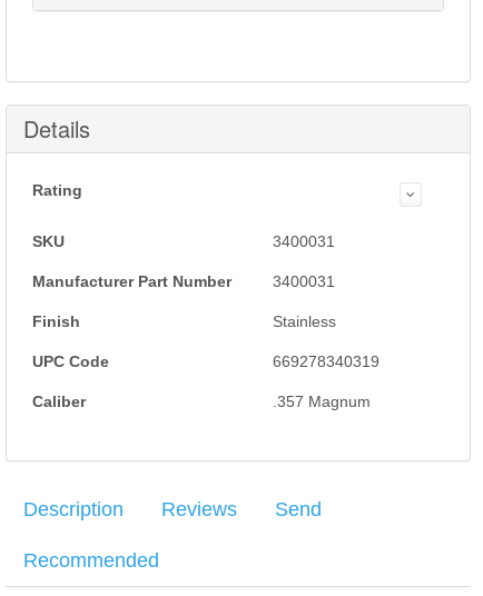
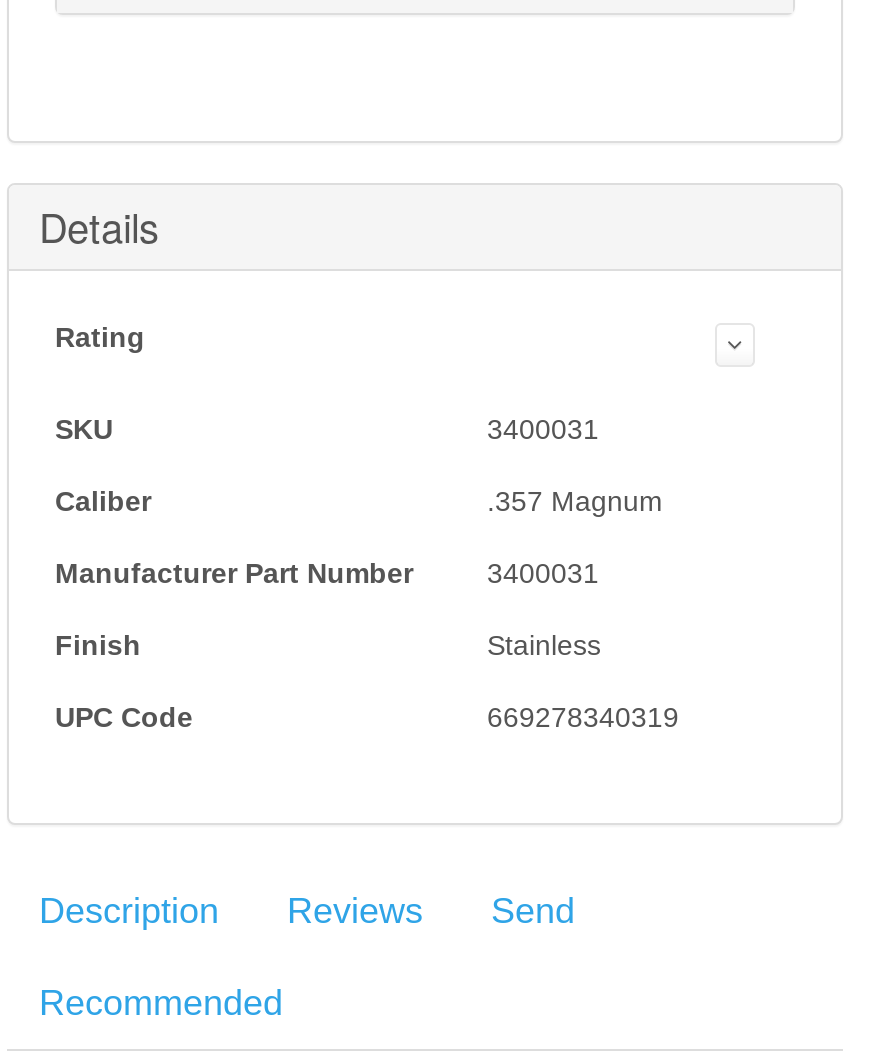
moved down: Manufacturer Part Number | 3400031 | Finish | Stainless | UPC Code | 669278340319

moved up: Caliber | .357 Magnum
